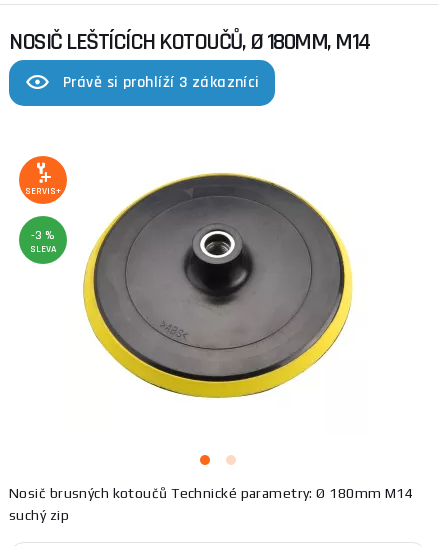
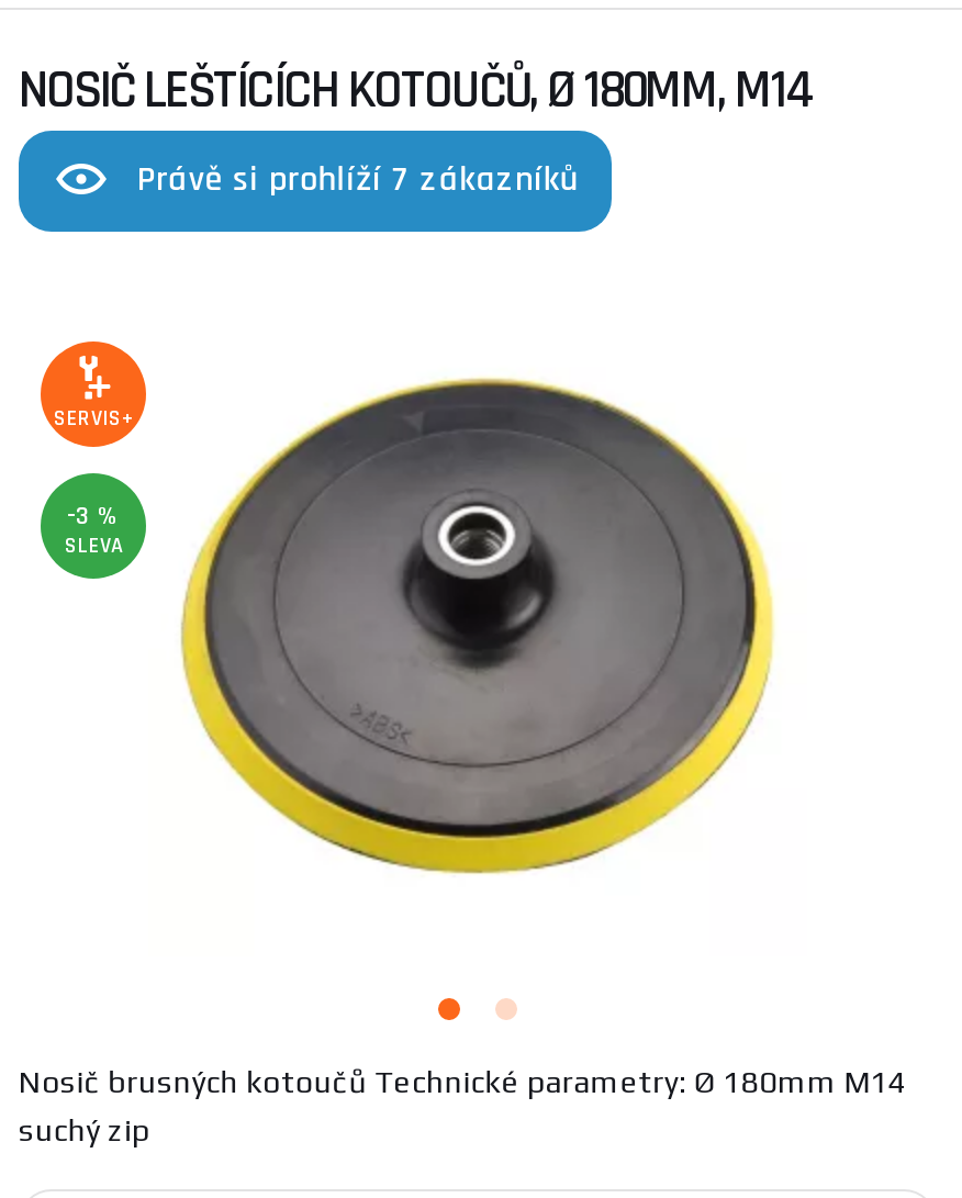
- Právě si prohlíží 3 zákazníci
+ Právě si prohlíží 7 zákazníků
